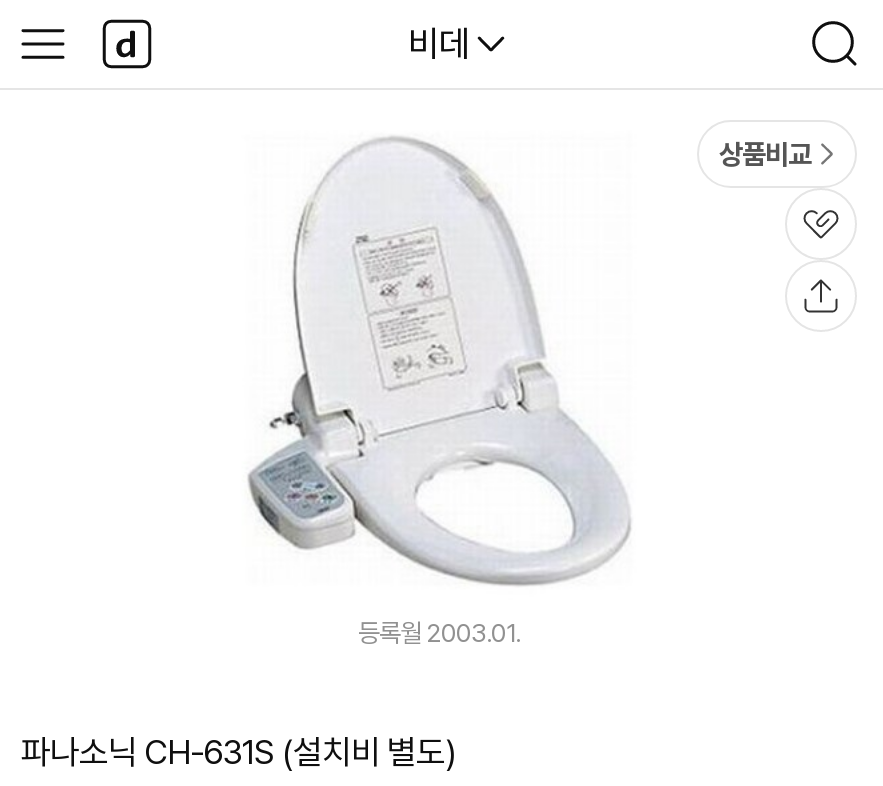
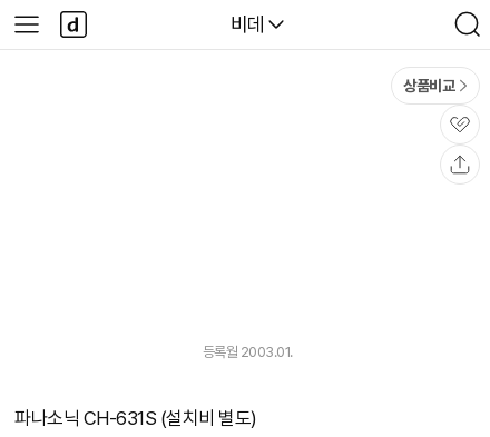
- [image]
